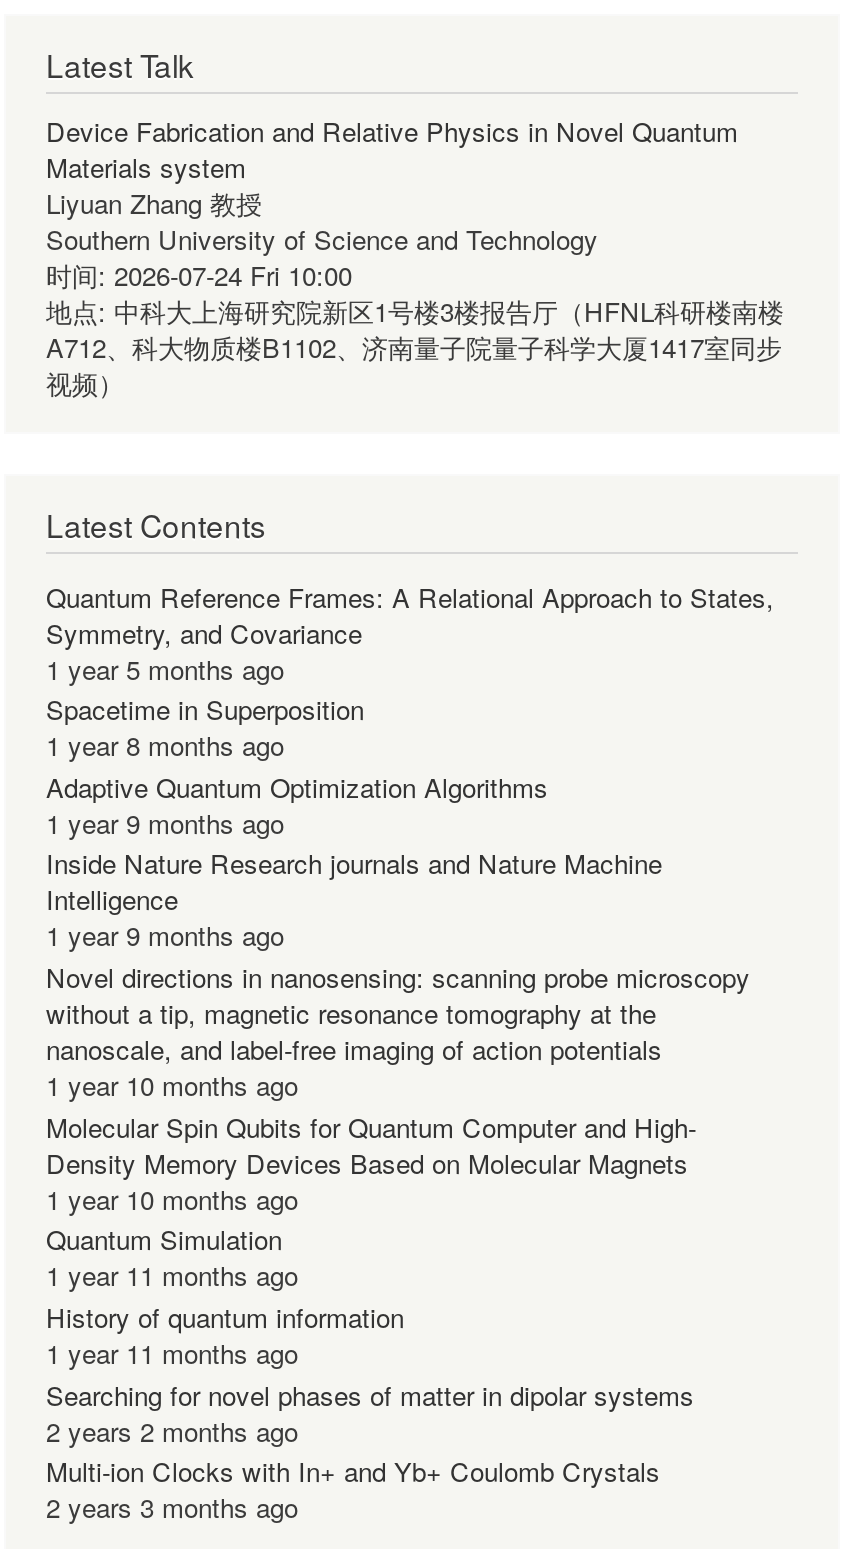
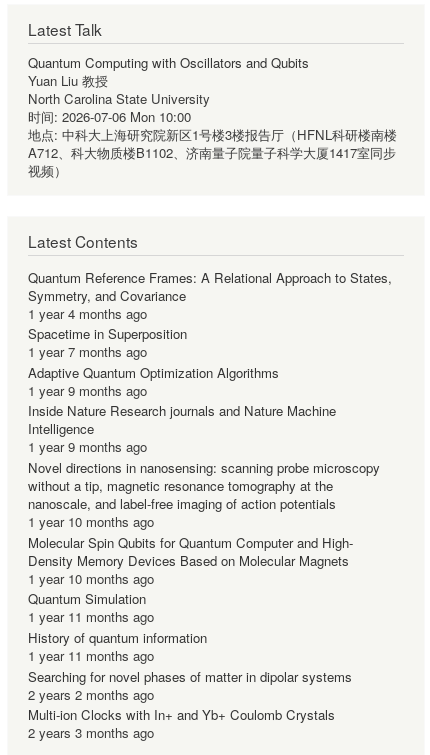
- Device Fabrication and Relative Physics in Novel Quantum
- Materials system
- Liyuan Zhang 教授
- Southern University of Science and Technology
- 时间: 2026-07-24 Fri 10:00
+ Quantum Computing with Oscillators and Qubits
+ Yuan Liu 教授
+ North Carolina State University
+ 时间: 2026-07-06 Mon 10:00

- 1 year 5 months ago
+ 1 year 4 months ago

- 1 year 8 months ago
+ 1 year 7 months ago
